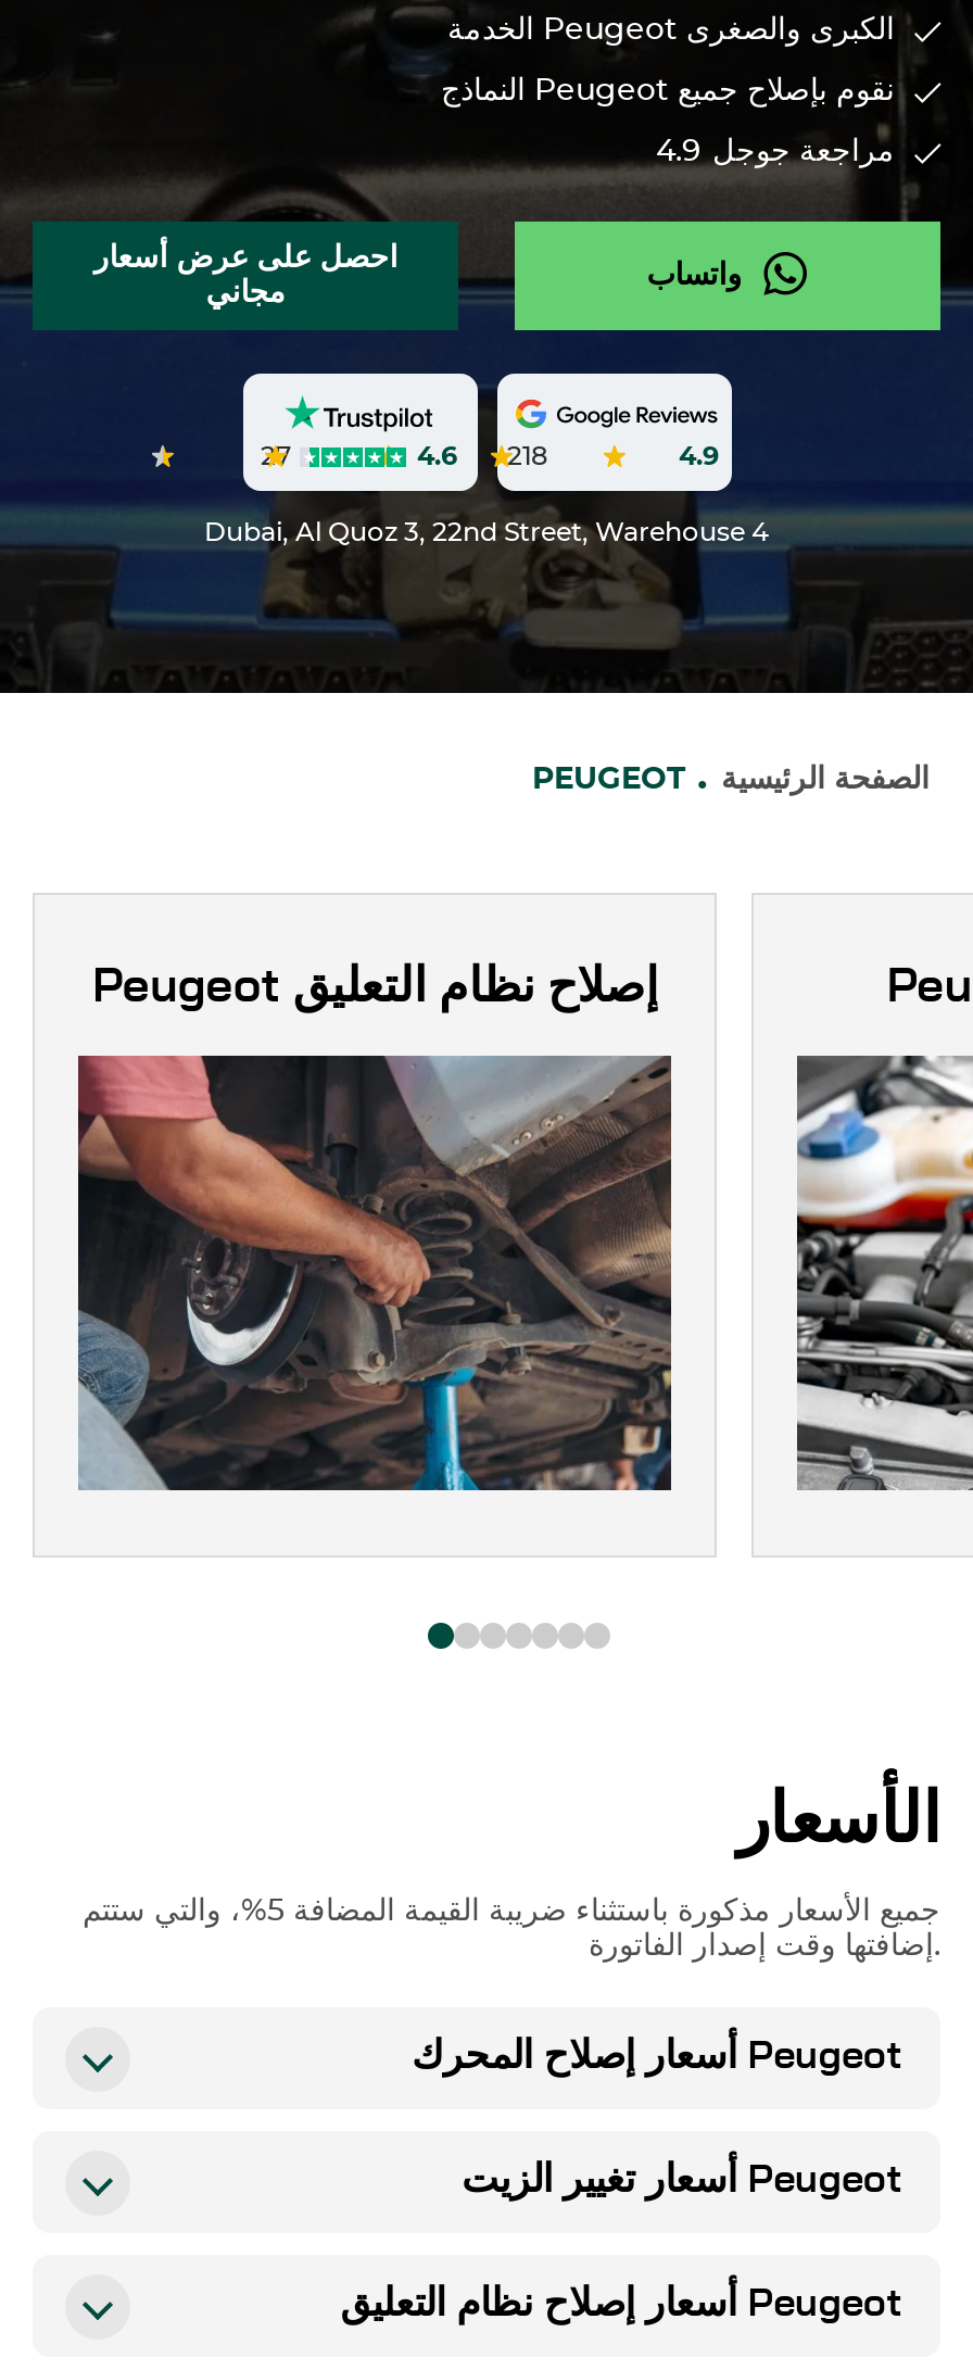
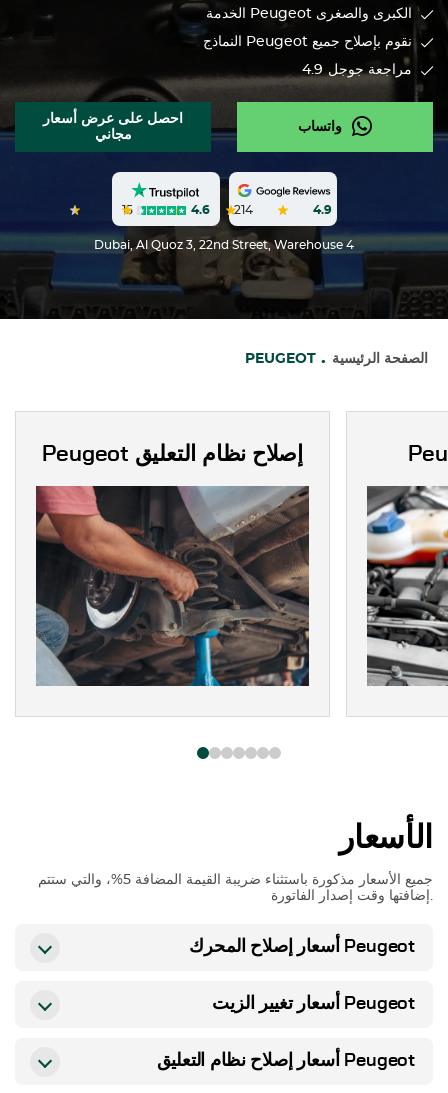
- 27
+ 15

- 4.6 218
+ 4.6 214
